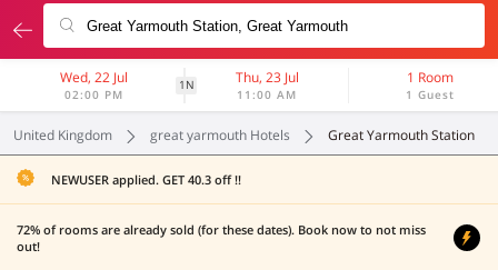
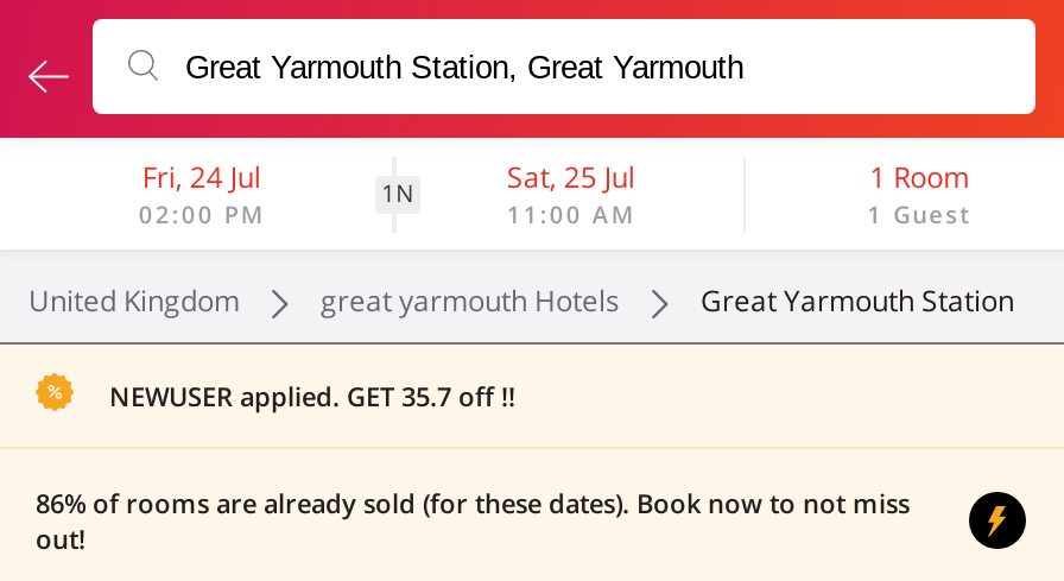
- Wed, 22 Jul
+ Fri, 24 Jul

- Thu, 23 Jul
+ Sat, 25 Jul

- NEWUSER applied. GET 40.3 off !!
+ NEWUSER applied. GET 35.7 off !!

- 72% of rooms are already sold (for these dates). Book now to not miss
+ 86% of rooms are already sold (for these dates). Book now to not miss
